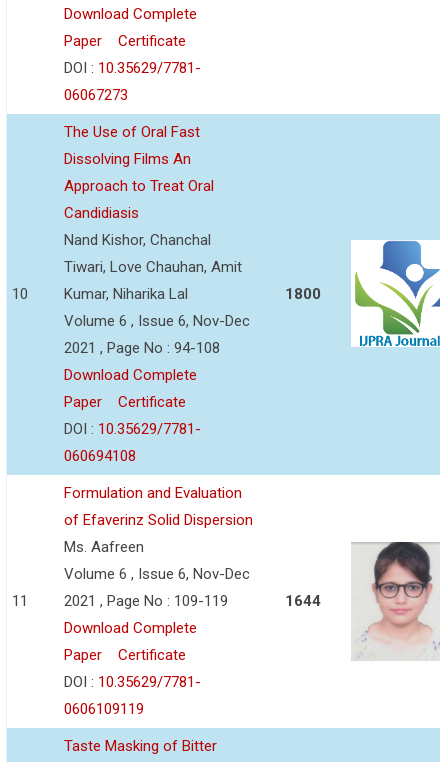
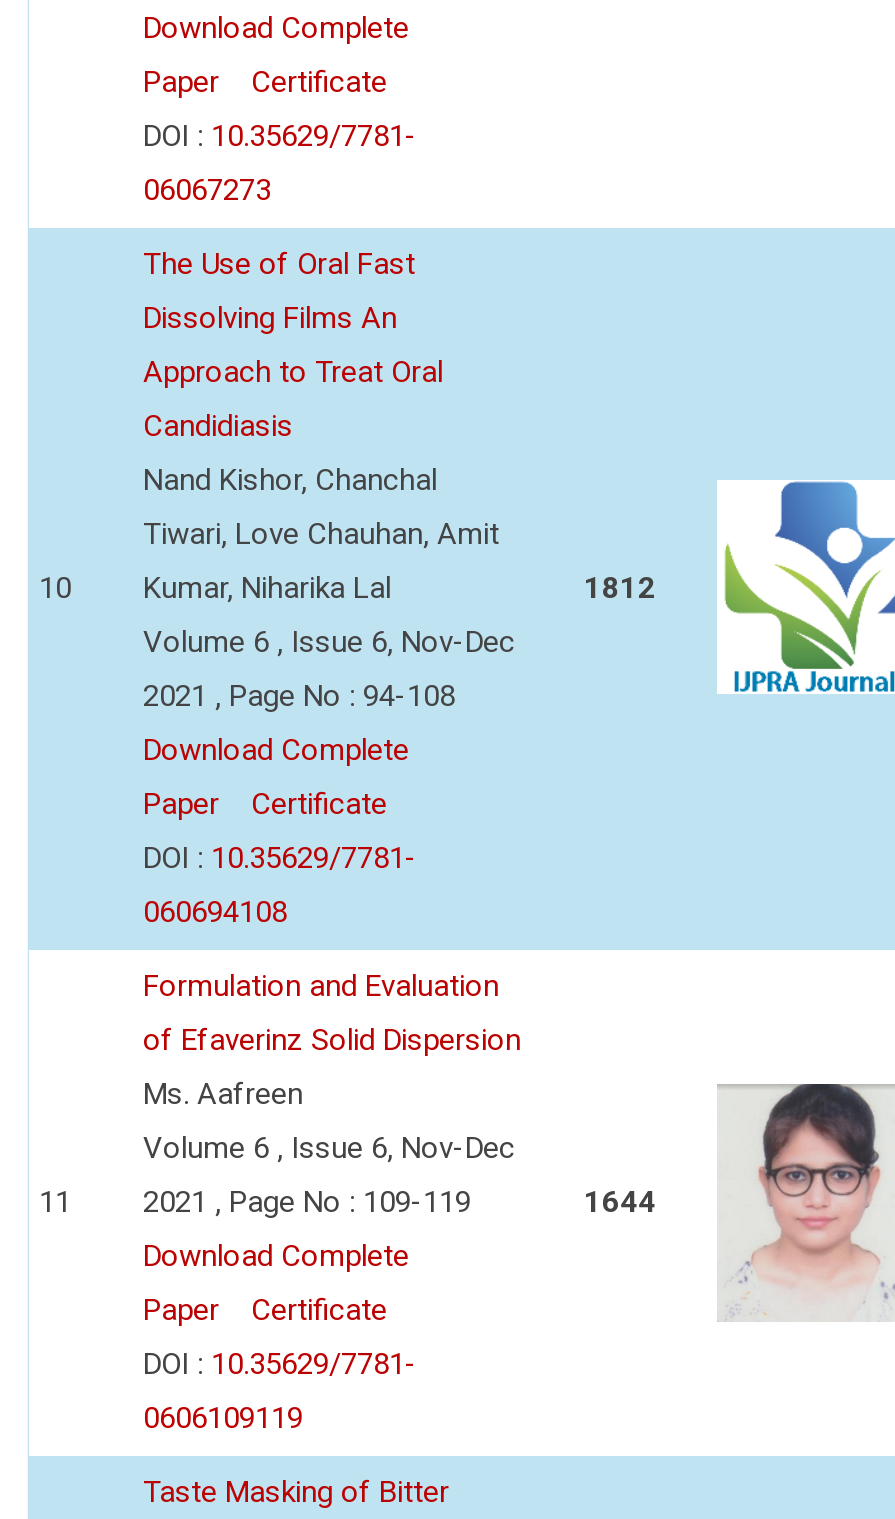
- 1800
+ 1812
